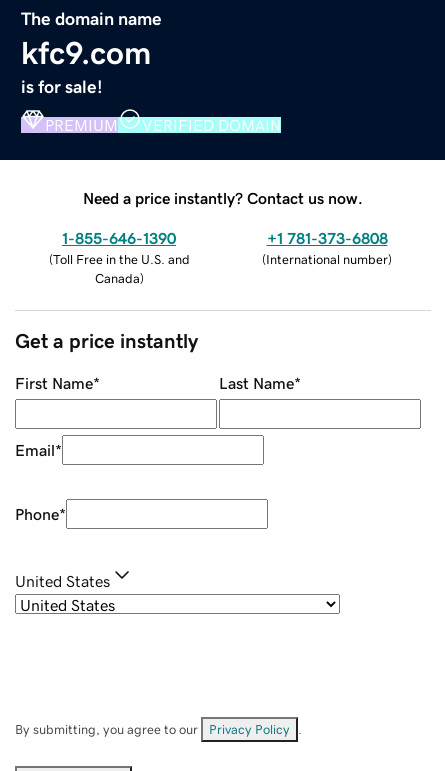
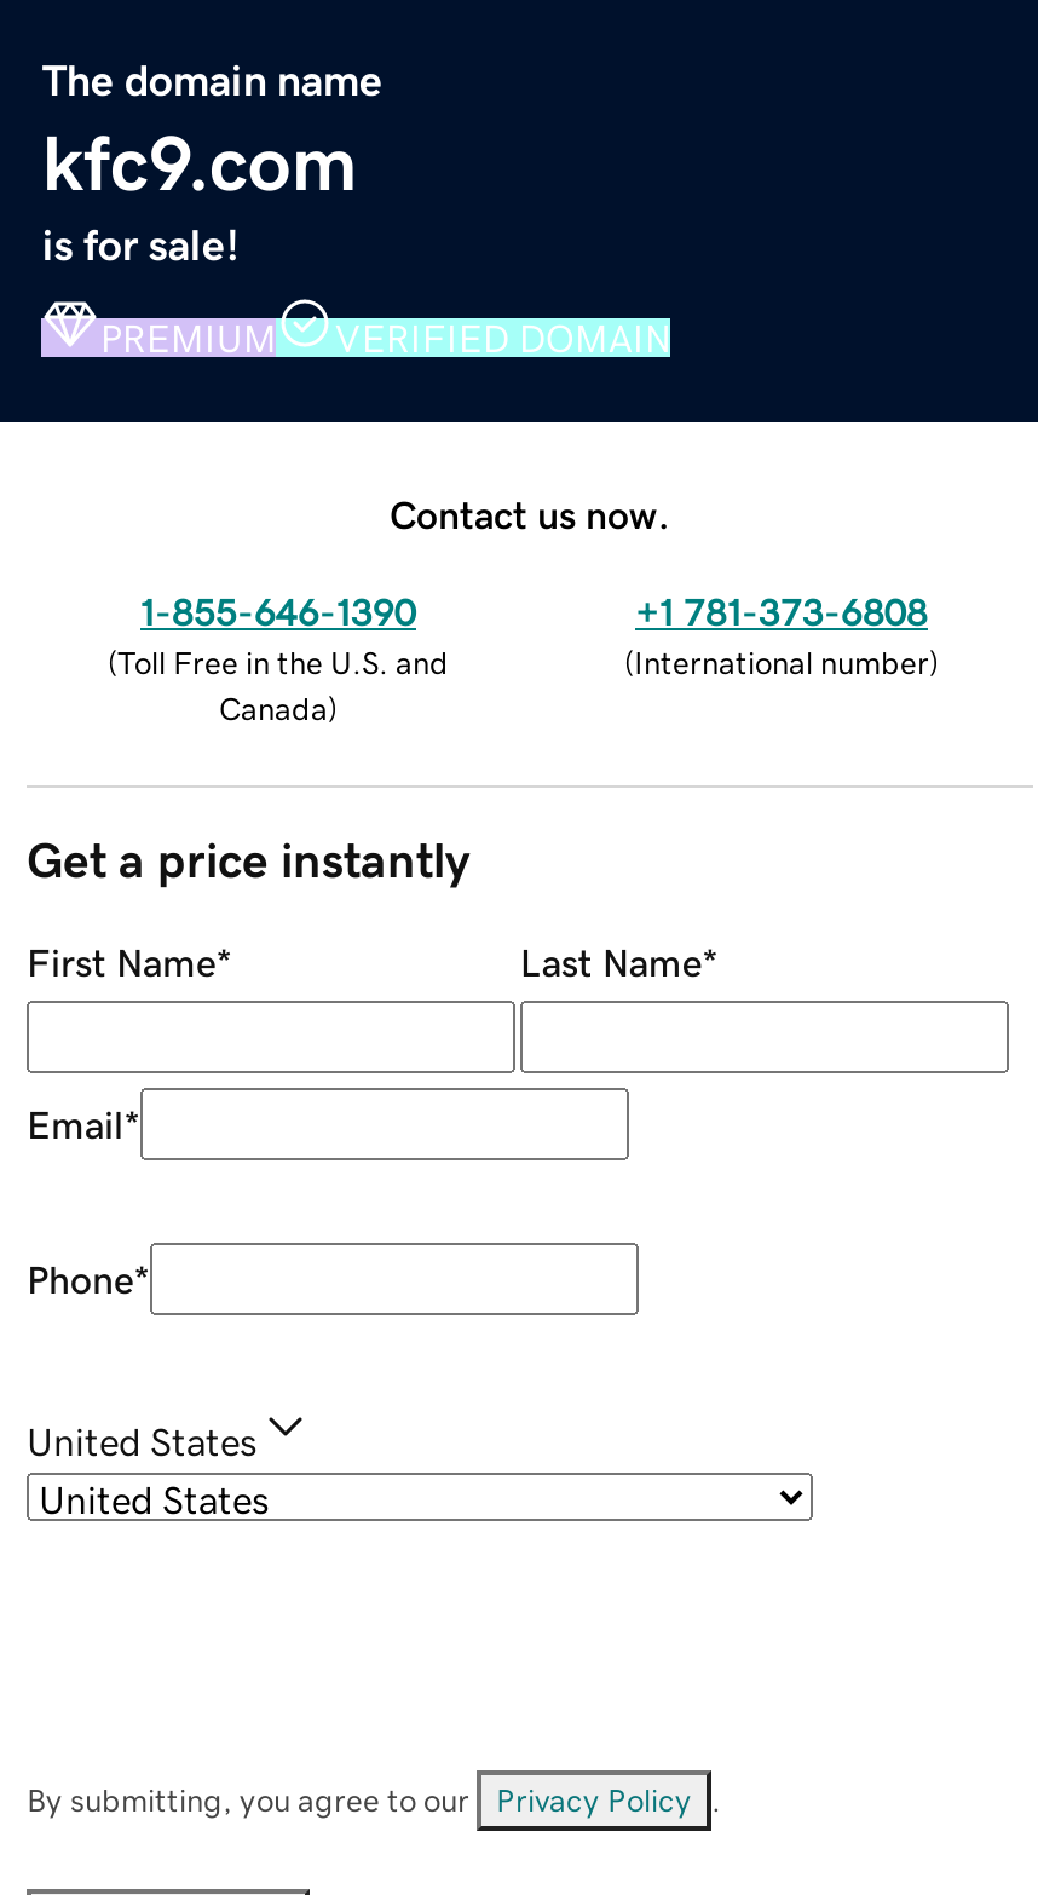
- Need a price instantly? Contact us now.
+ Contact us now.
